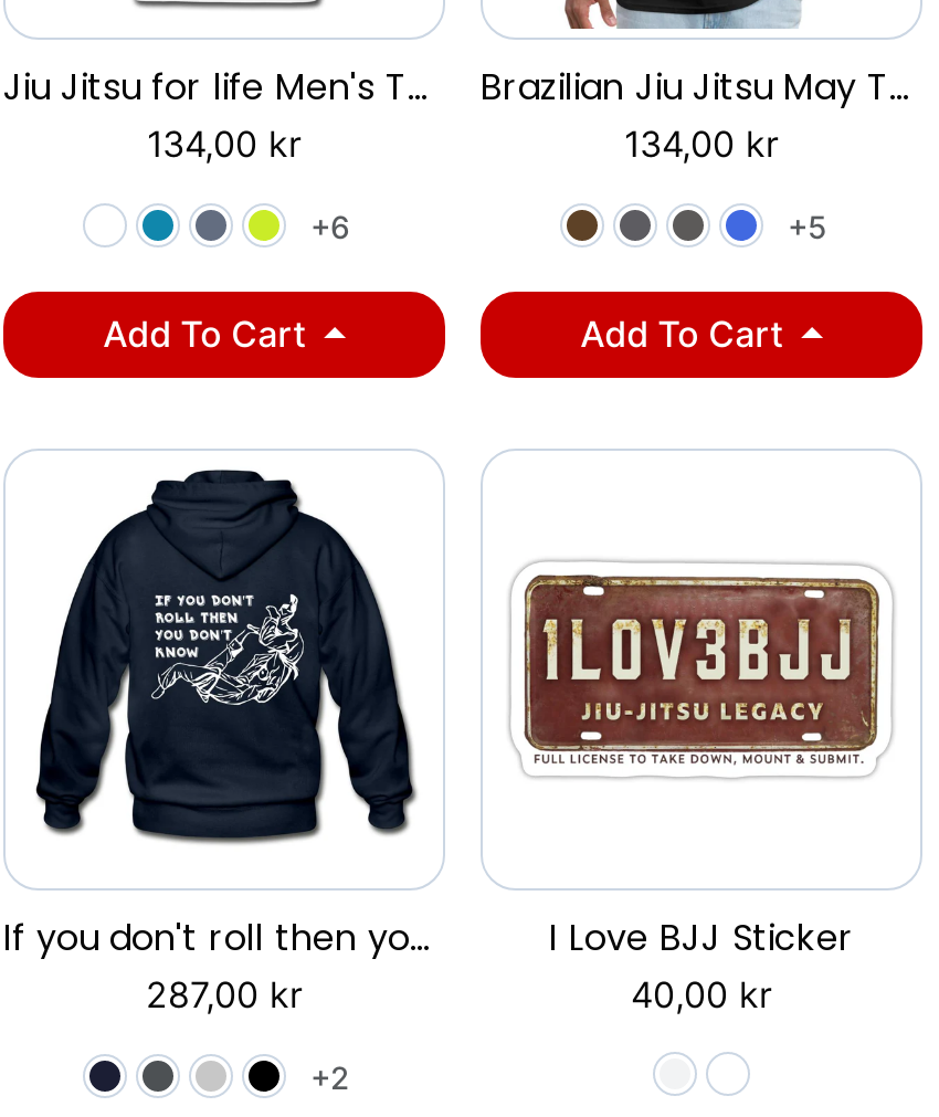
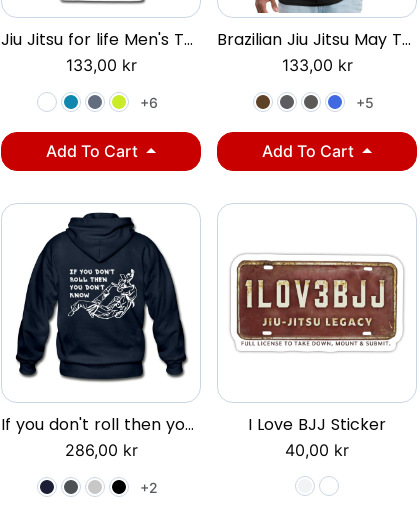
- 134,00 kr
+ 133,00 kr

- 134,00 kr
+ 133,00 kr

- 287,00 kr
+ 286,00 kr
